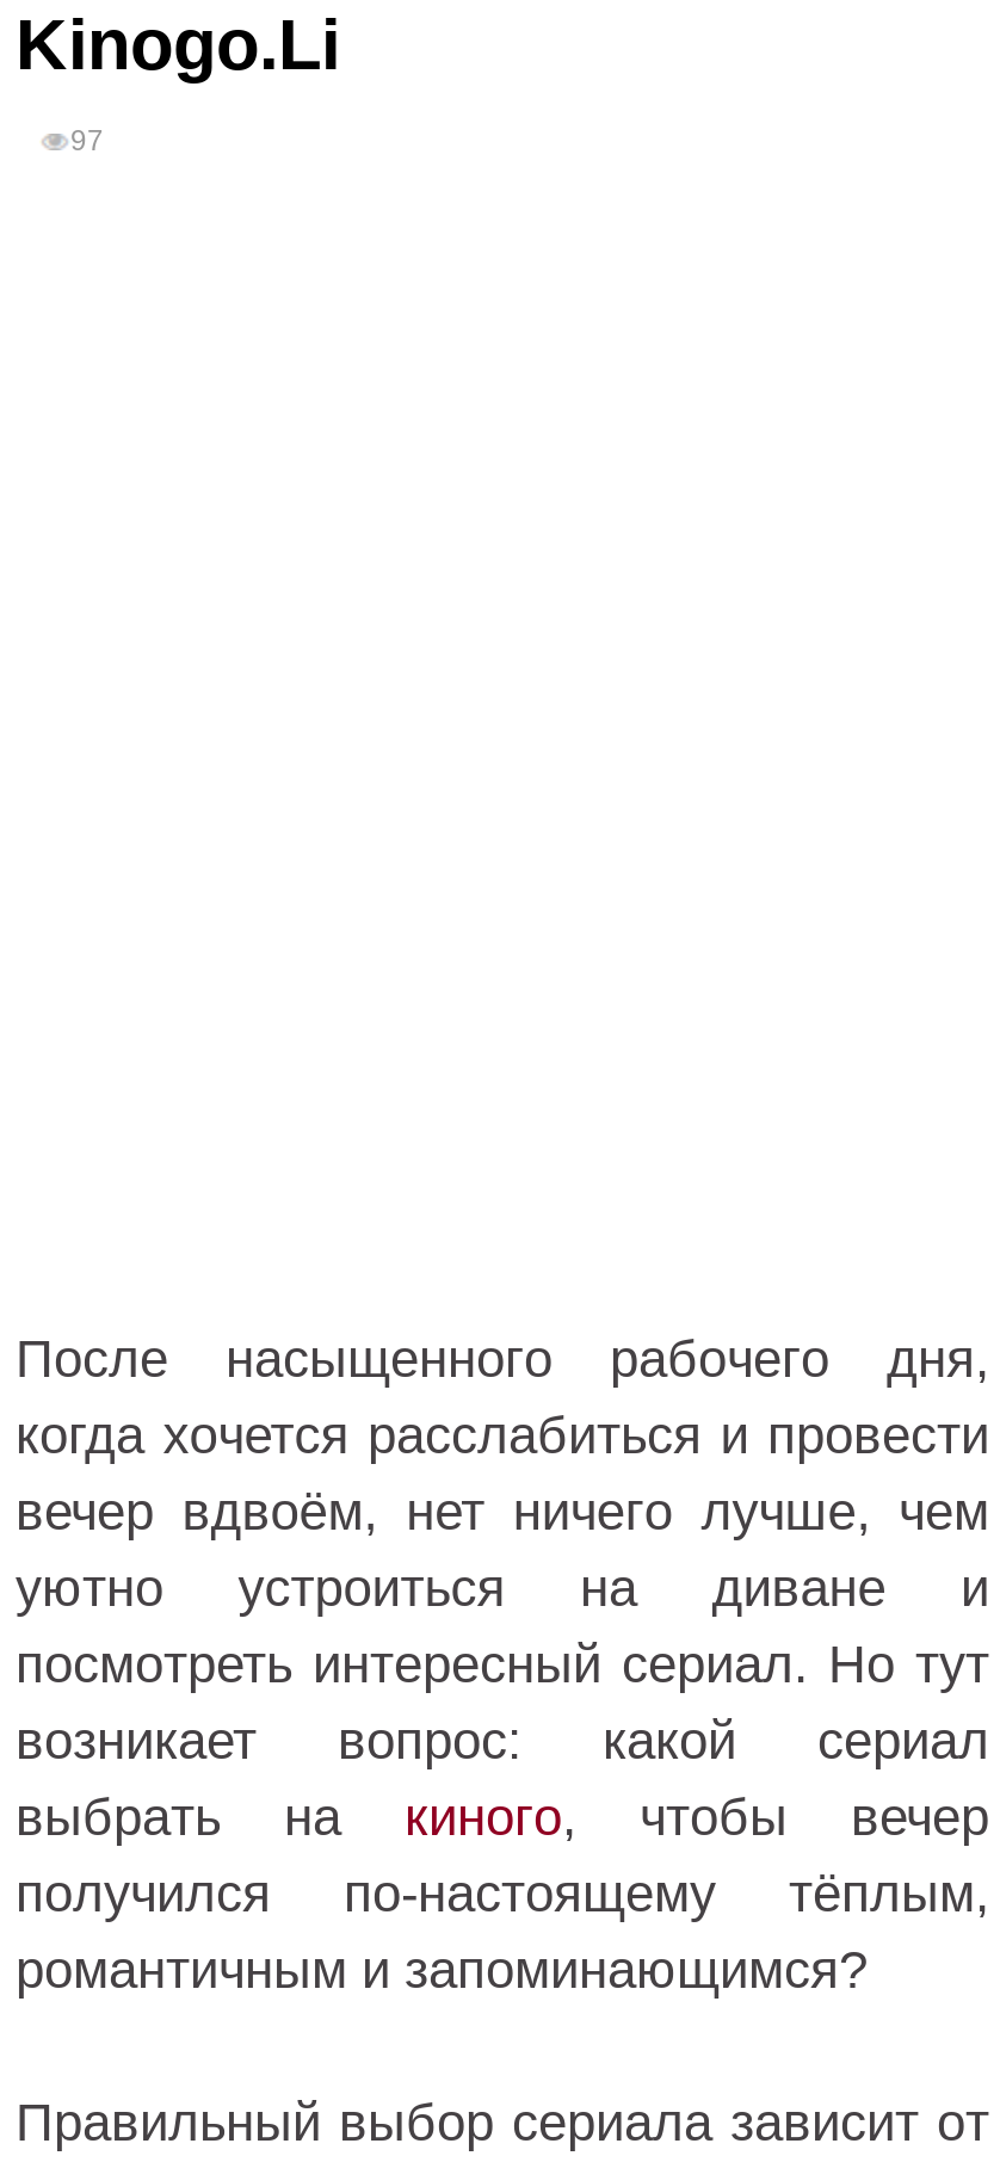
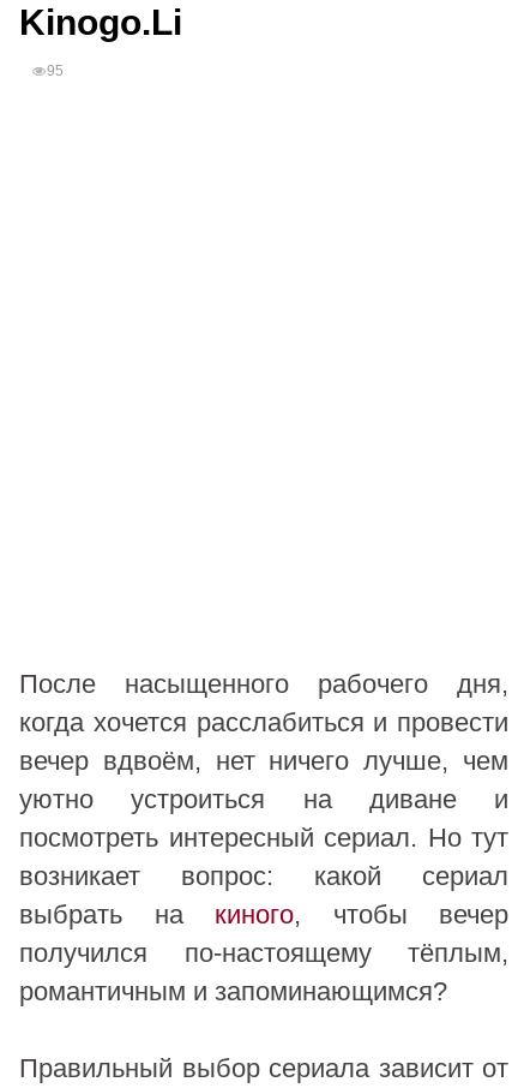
- 97
+ 95
